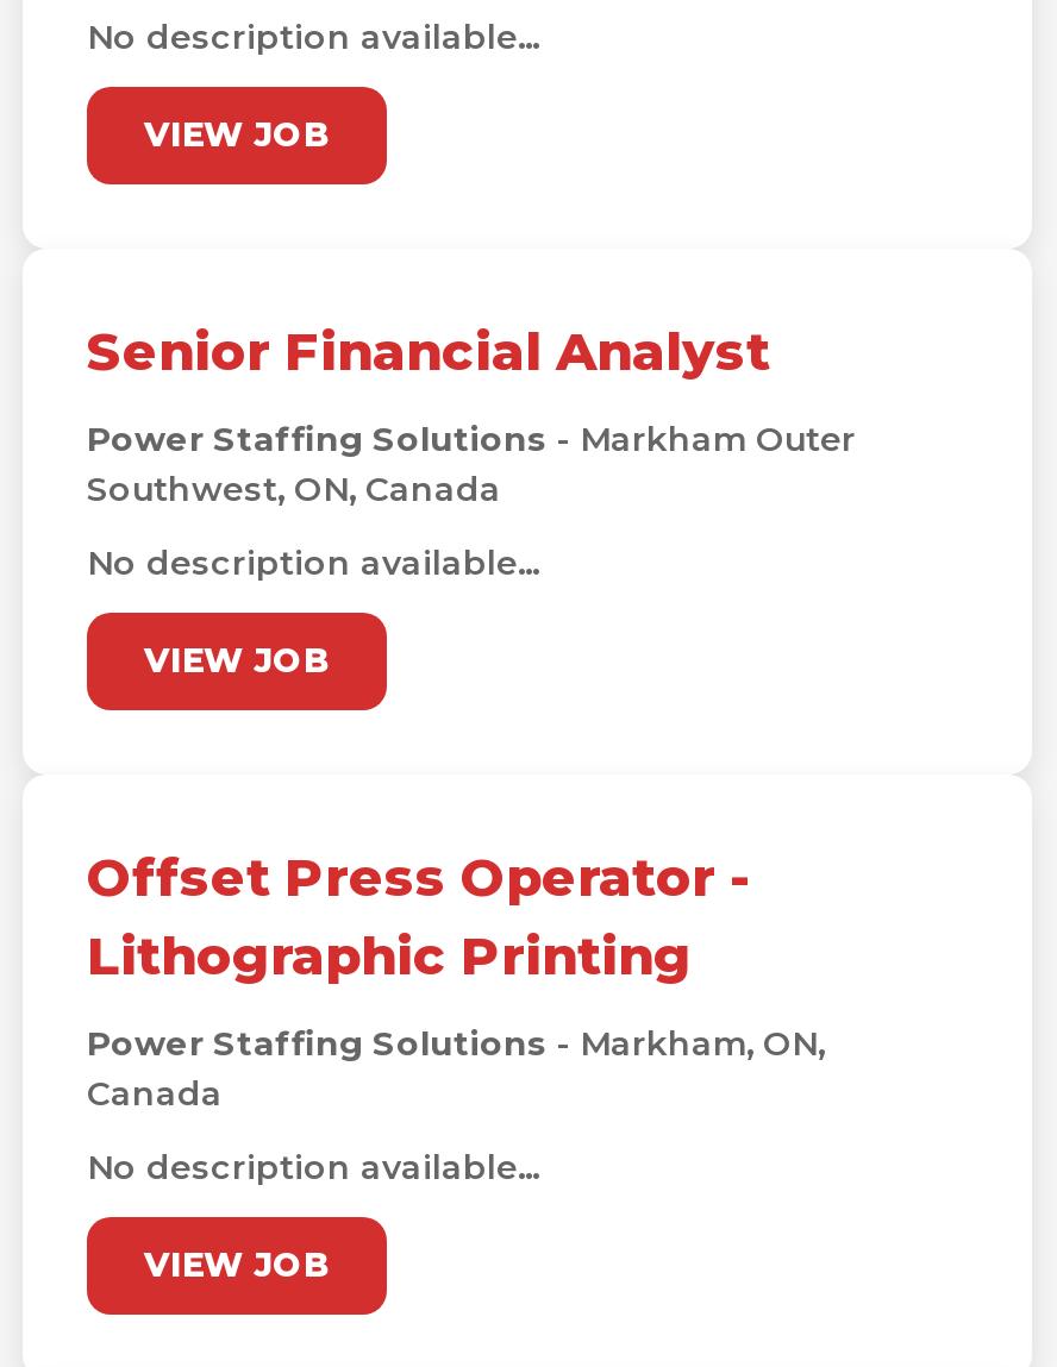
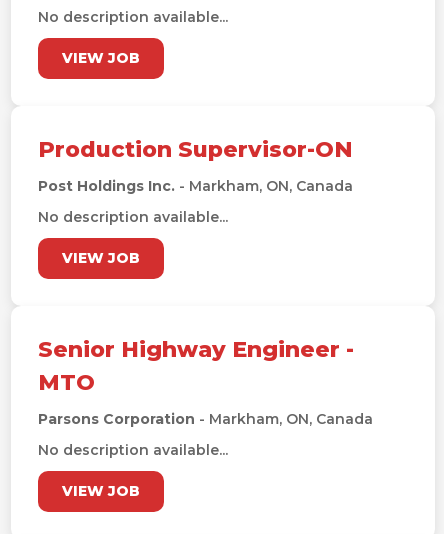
- Senior Financial Analyst
+ Production Supervisor-ON

- Power Staffing Solutions - Markham Outer
- Southwest, ON, Canada
+ Post Holdings Inc. - Markham, ON, Canada

- Offset Press Operator -
- Lithographic Printing
+ Senior Highway Engineer -
+ MTO

- Power Staffing Solutions - Markham, ON,
- Canada
+ Parsons Corporation - Markham, ON, Canada
